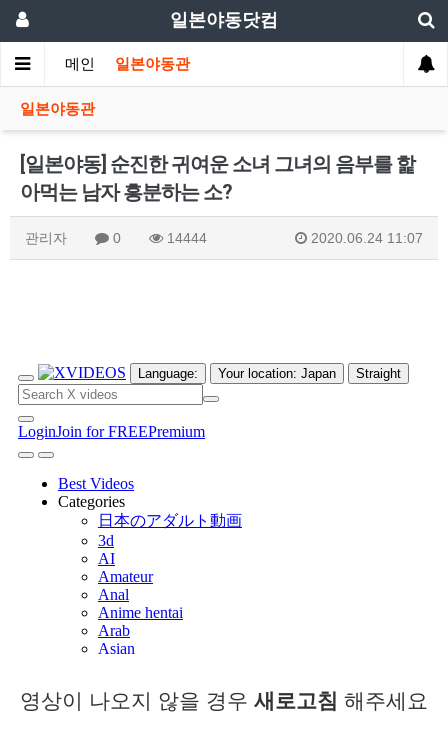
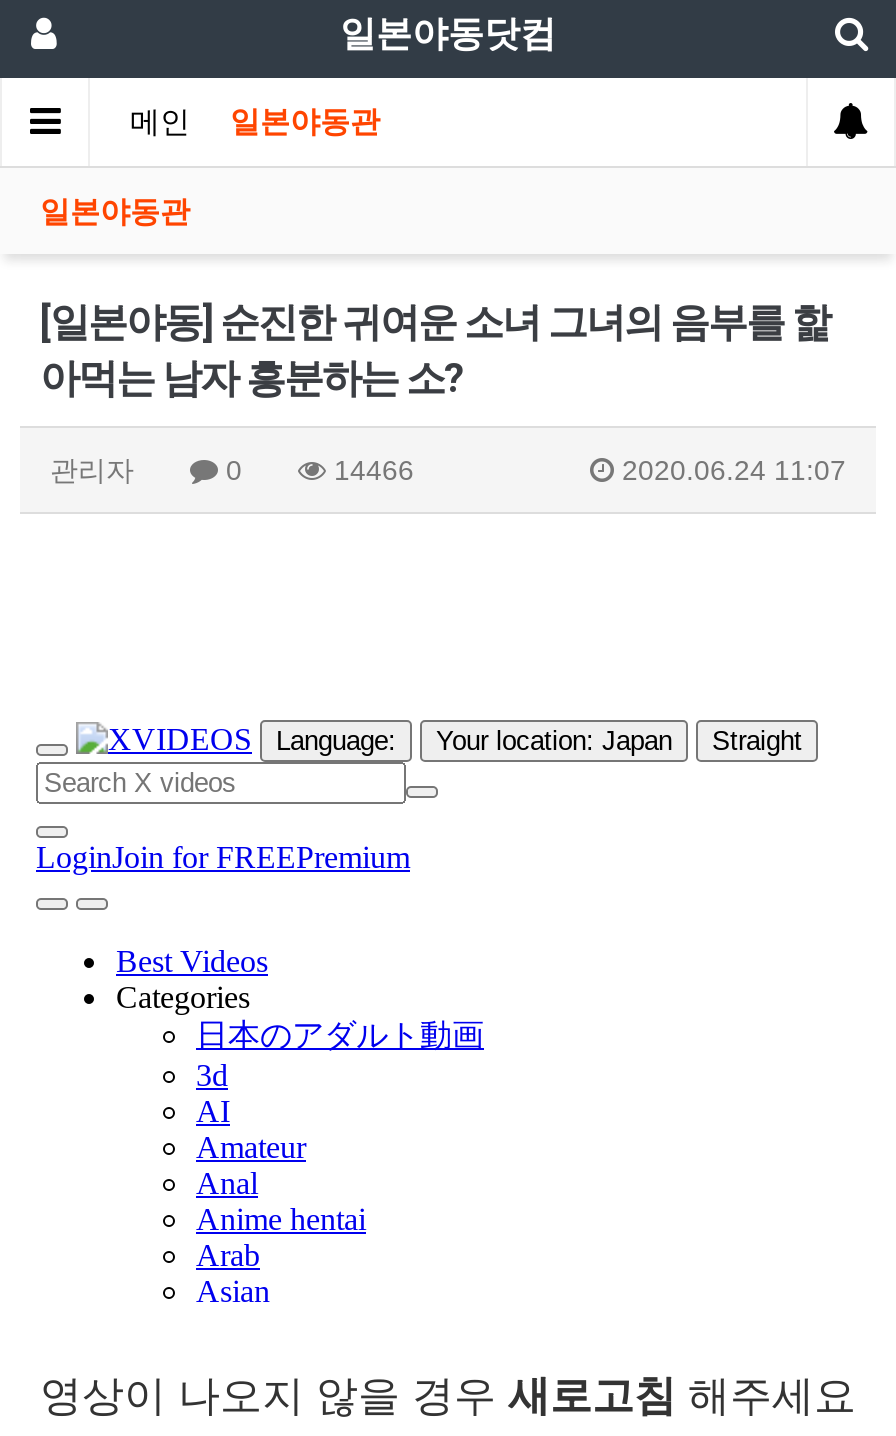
- 14444
+ 14466
